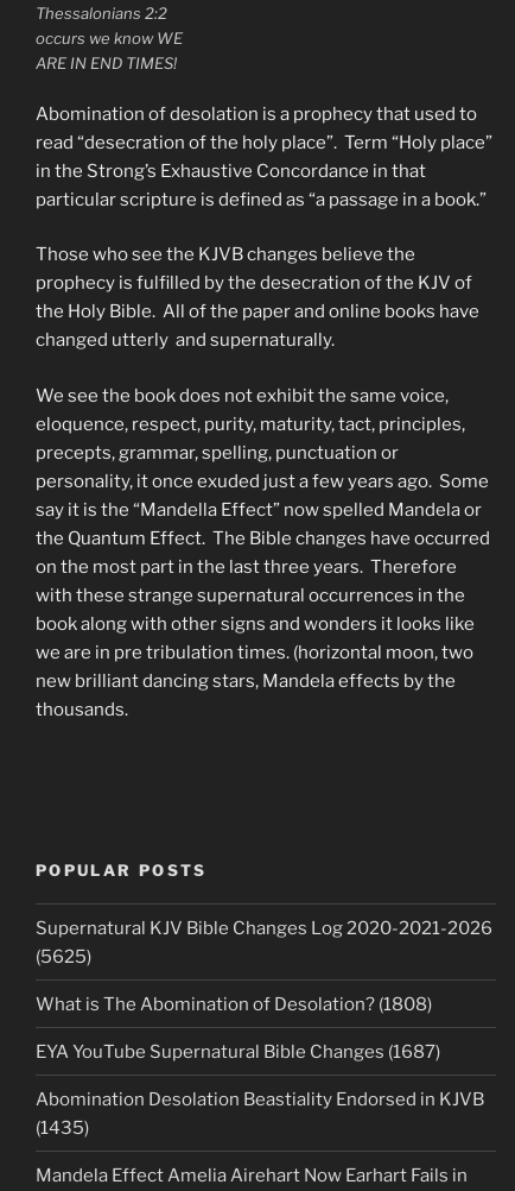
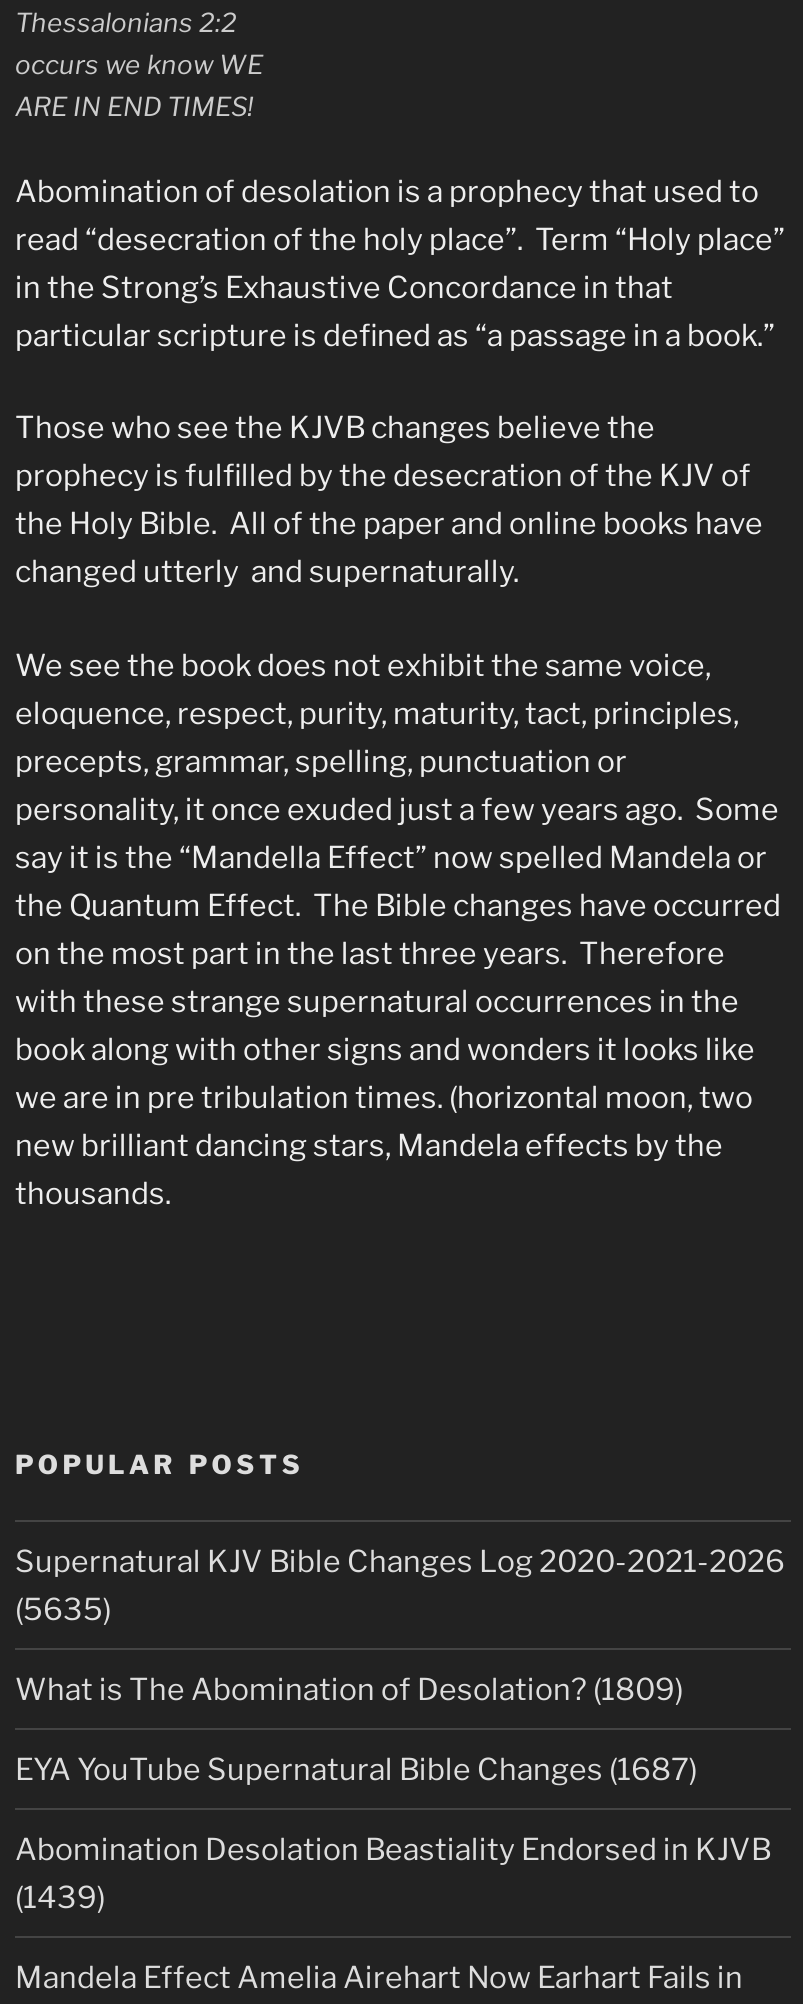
- (5625)
+ (5635)

- What is The Abomination of Desolation? (1808)
+ What is The Abomination of Desolation? (1809)

- (1435)
+ (1439)
